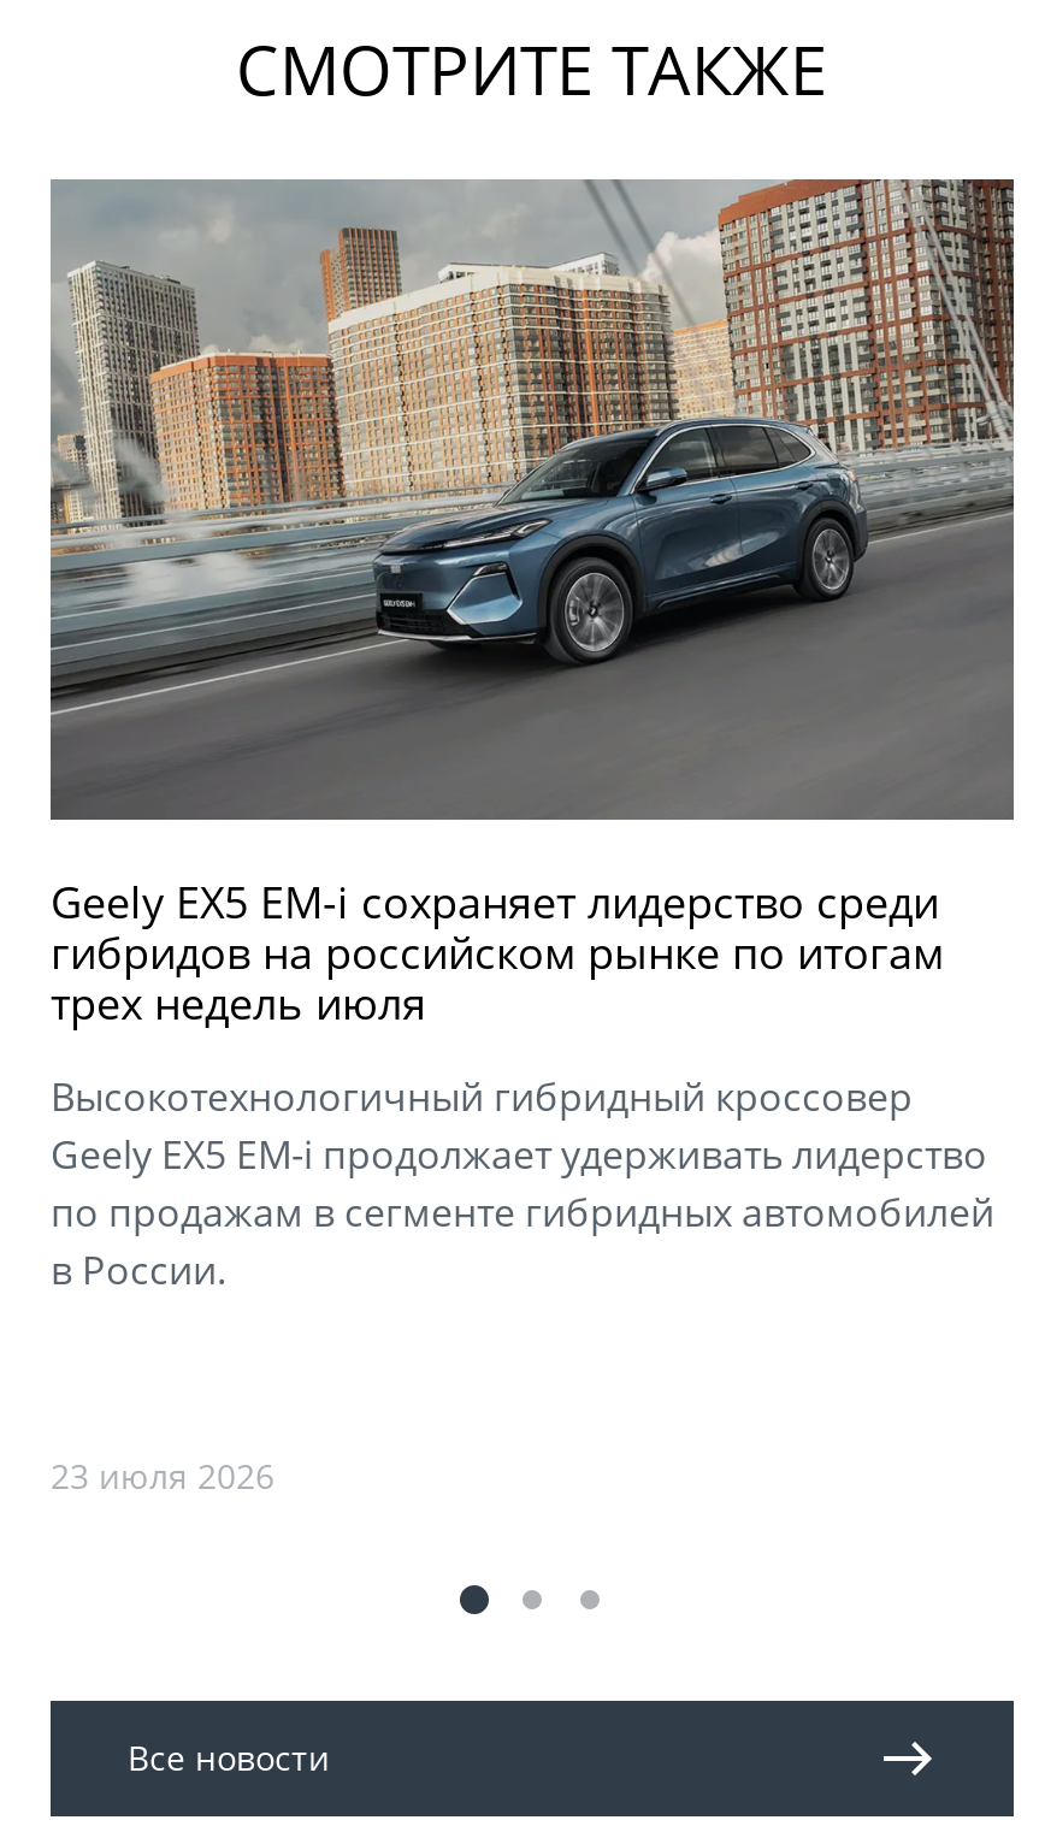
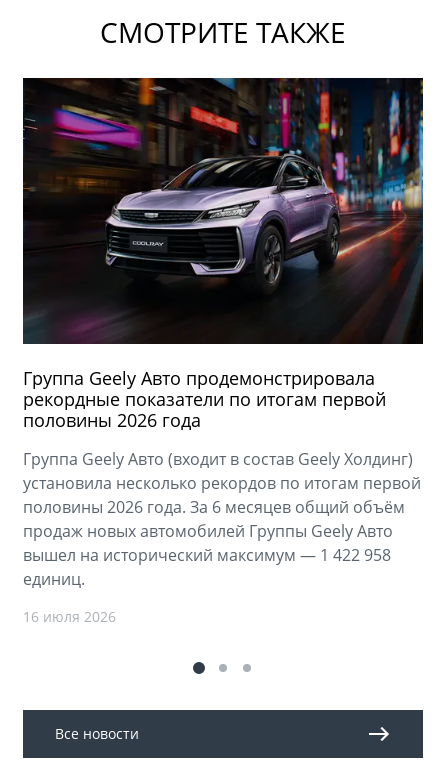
- [image]
- Geely EX5 EM-i сохраняет лидерство среди
- гибридов на российском рынке по итогам
- трех недель июля
+ [image]
+ Группа Geely Авто продемонстрировала
+ рекордные показатели по итогам первой
+ половины 2026 года

- Высокотехнологичный гибридный кроссовер
- Geely EX5 EM-i продолжает удерживать лидерство
- по продажам в сегменте гибридных автомобилей
- в России.
+ Группа Geely Авто (входит в состав Geely Холдинг)
+ установила несколько рекордов по итогам первой
+ половины 2026 года. За 6 месяцев общий объём
+ продаж новых автомобилей Группы Geely Авто
+ вышел на исторический максимум — 1 422 958
+ единиц.

- 23 июля 2026
+ 16 июля 2026
